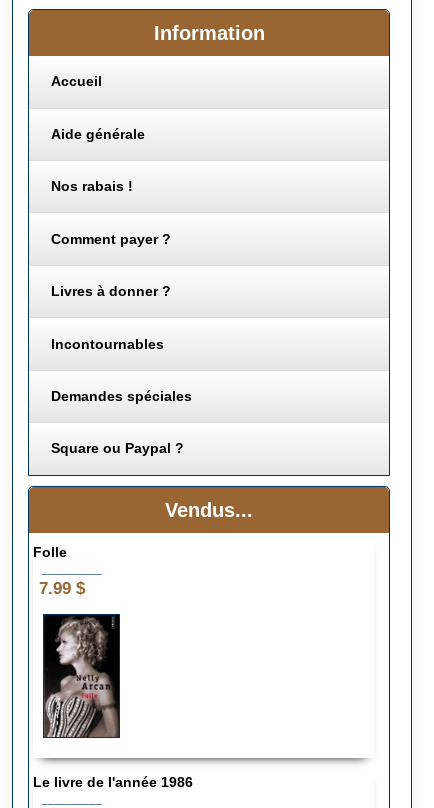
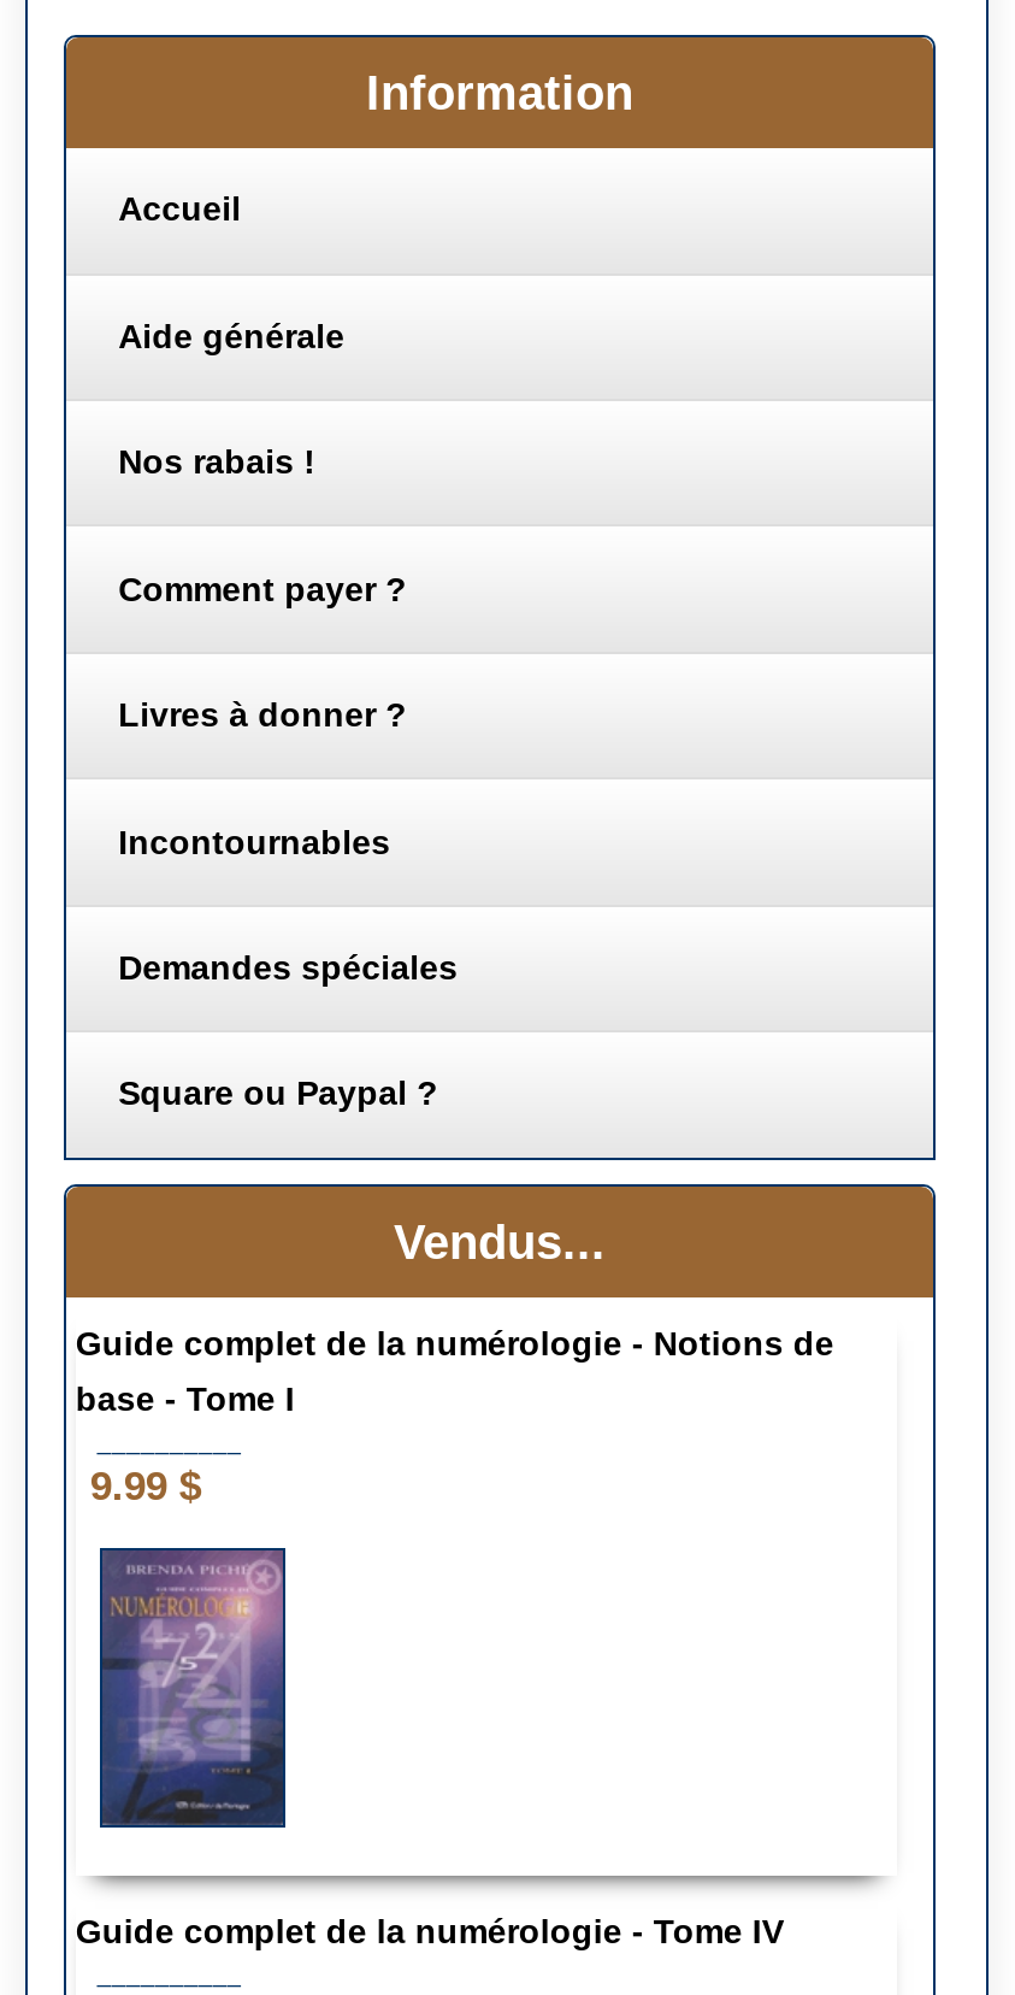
- Folle
+ Guide complet de la numérologie - Notions de
+ base - Tome I

- 7.99 $
+ 9.99 $

- [image]
- Le livre de l'année 1986
+ [image]
+ Guide complet de la numérologie - Tome IV
